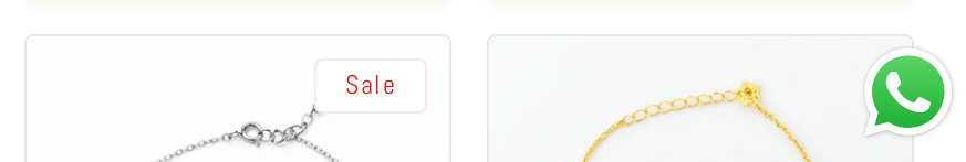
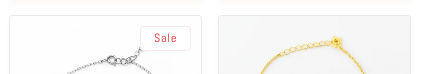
- [image]
